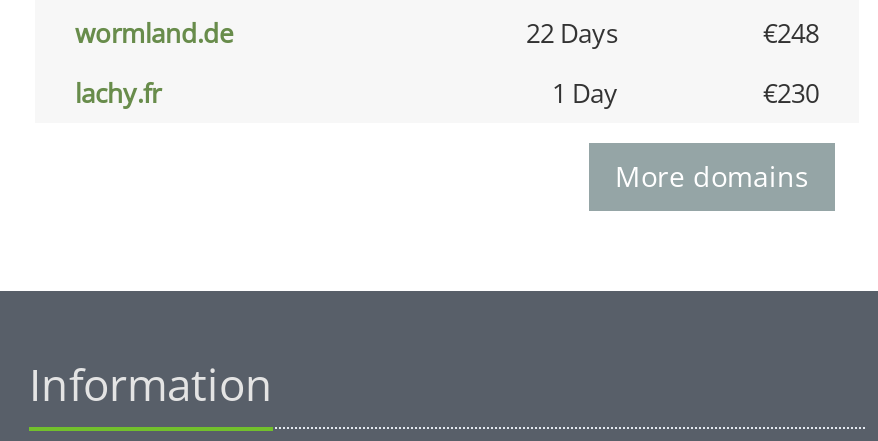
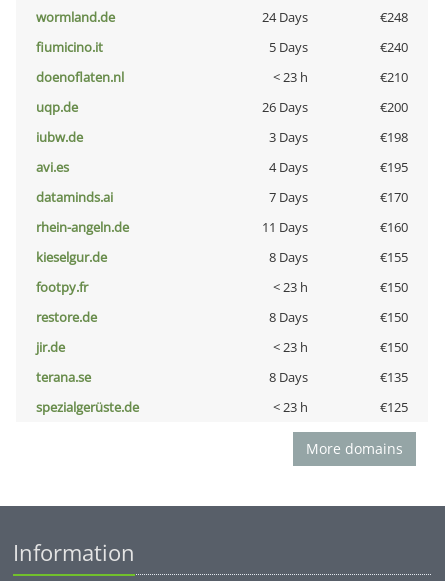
- 22 Days
+ 24 Days

- lachy.fr
- 1 Day
- €230
+ fiumicino.it
+ 5 Days
+ €240
+ doenoflaten.nl
+ < 23 h
+ €210
+ uqp.de
+ 26 Days
+ €200
+ iubw.de
+ 3 Days
+ €198
+ avi.es
+ 4 Days
+ €195
+ dataminds.ai
+ 7 Days
+ €170
+ rhein-angeln.de
+ 11 Days
+ €160
+ kieselgur.de
+ 8 Days
+ €155
+ footpy.fr
+ < 23 h
+ €150
+ restore.de
+ 8 Days
+ €150
+ jir.de
+ < 23 h
+ €150
+ terana.se
+ 8 Days
+ €135
+ spezialgerüste.de
+ < 23 h
+ €125
